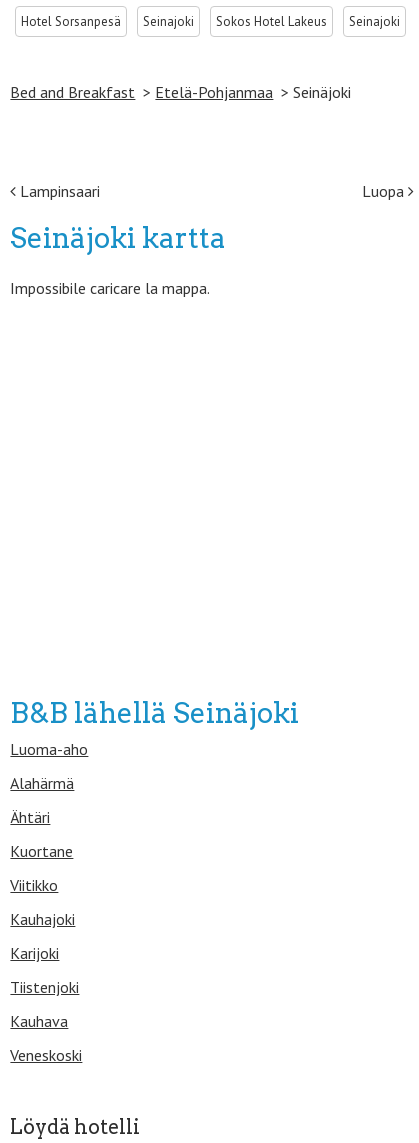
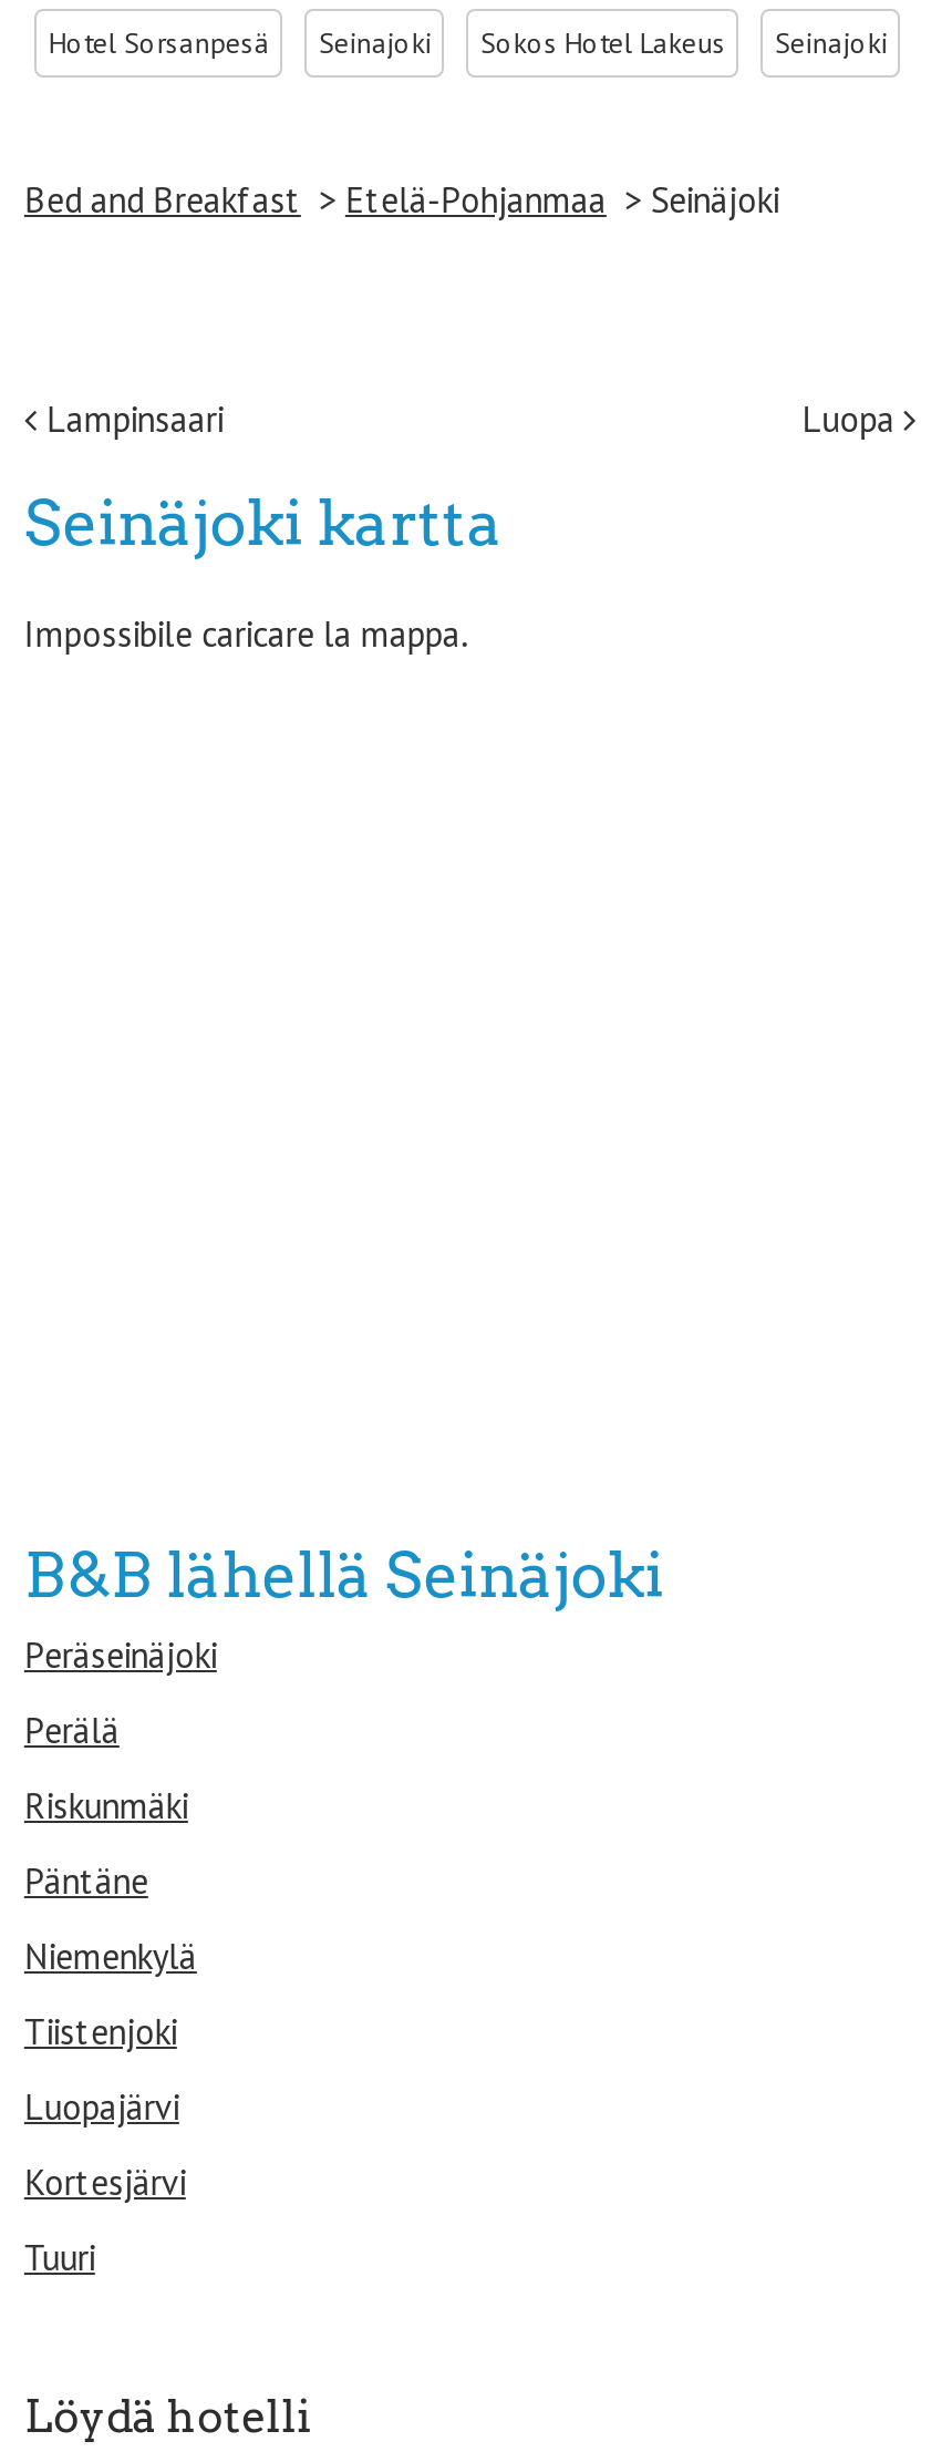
- Luoma-aho
- Alahärmä
- Ähtäri
- Kuortane
- Viitikko
- Kauhajoki
- Karijoki
+ Peräseinäjoki
+ Perälä
+ Riskunmäki
+ Päntäne
+ Niemenkylä

moved up: Tiistenjoki

- Kauhava
- Veneskoski
+ Luopajärvi
+ Kortesjärvi
+ Tuuri
